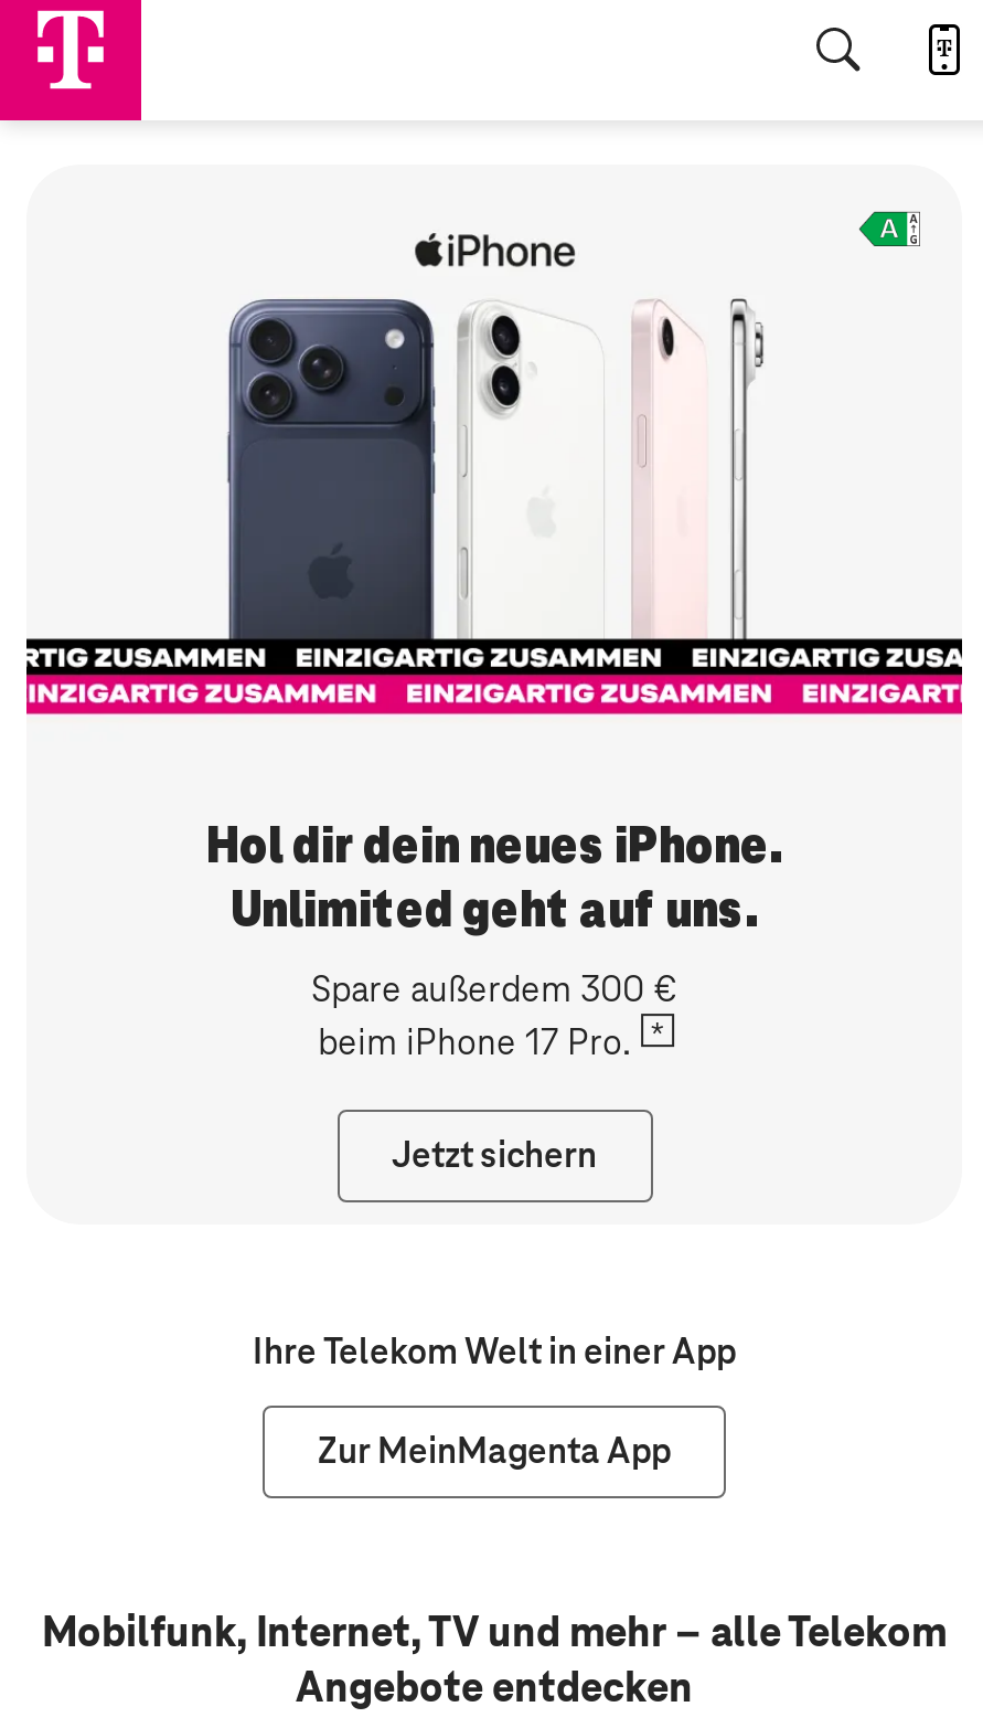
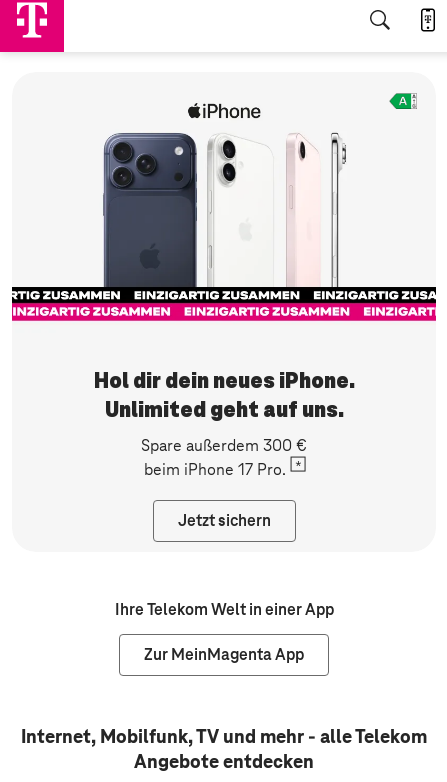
- Mobilfunk, Internet, TV und mehr – alle Telekom
+ Internet, Mobilfunk, TV und mehr - alle Telekom
